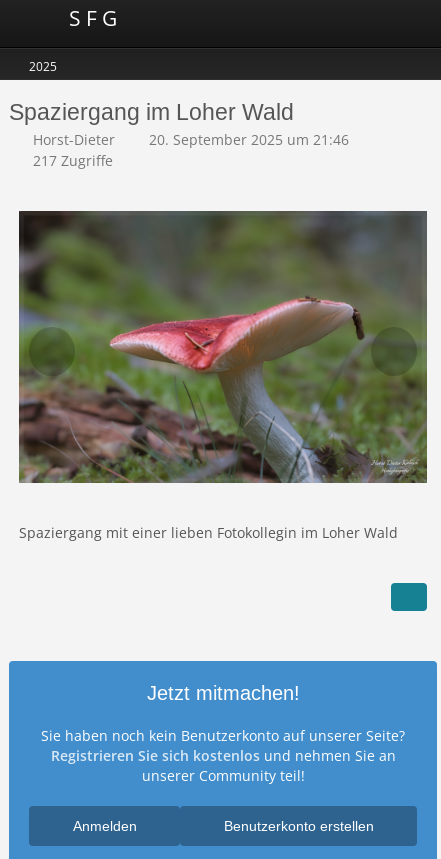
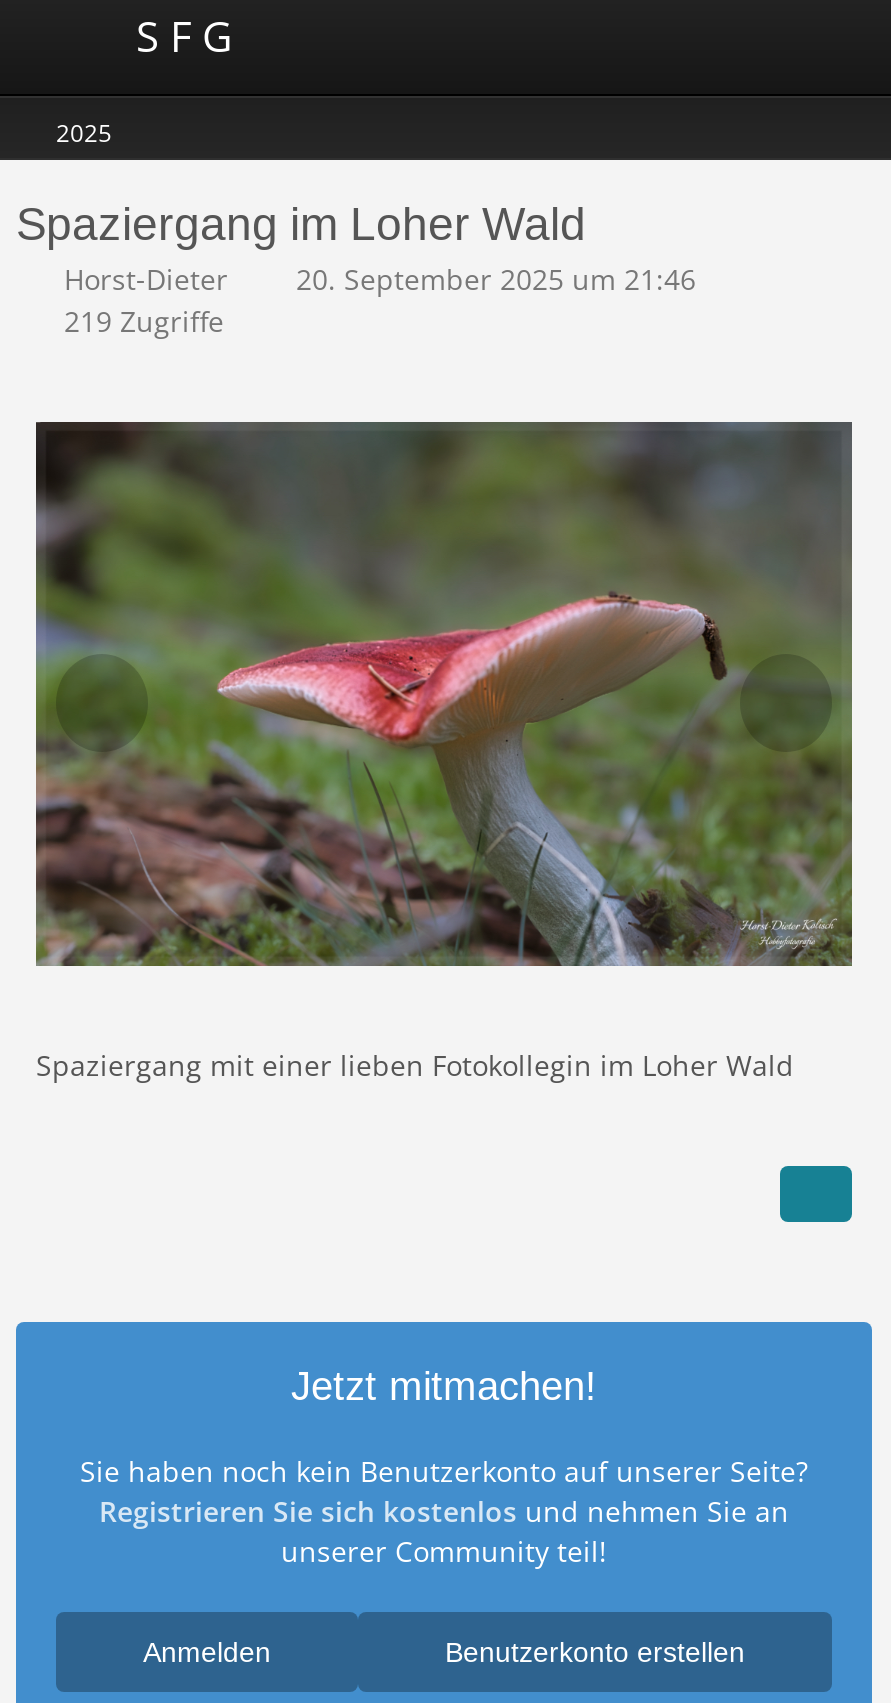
- 217 Zugriffe
+ 219 Zugriffe
